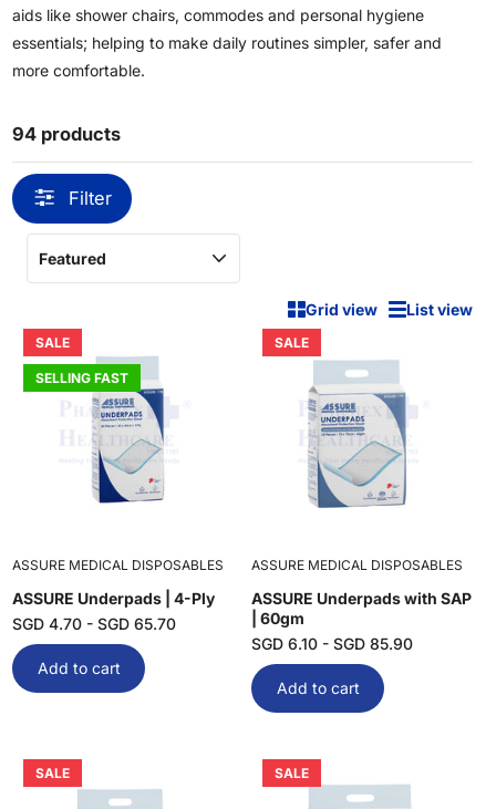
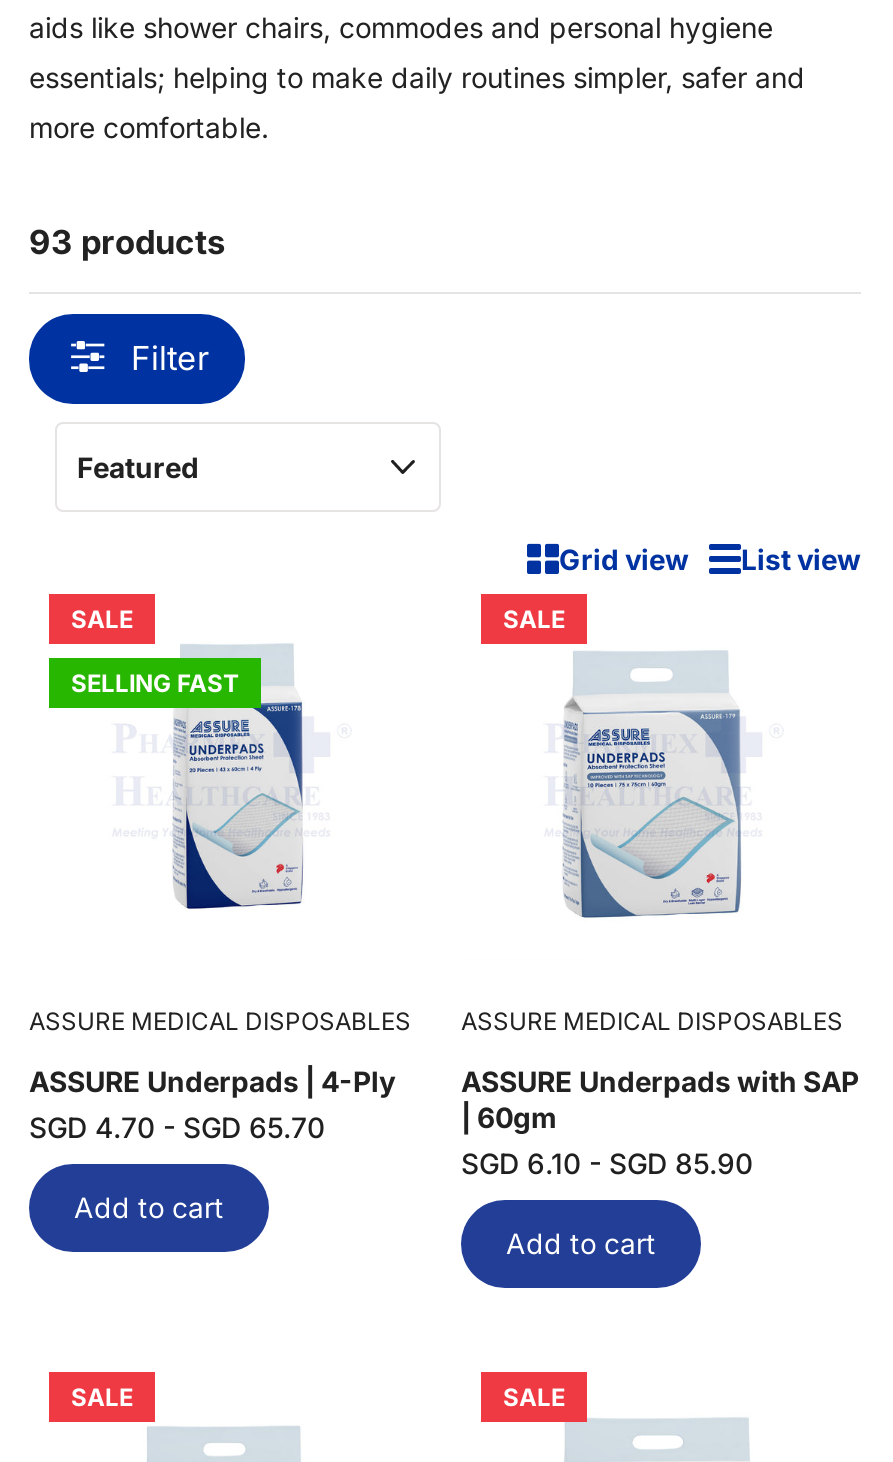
- 94 products
+ 93 products
